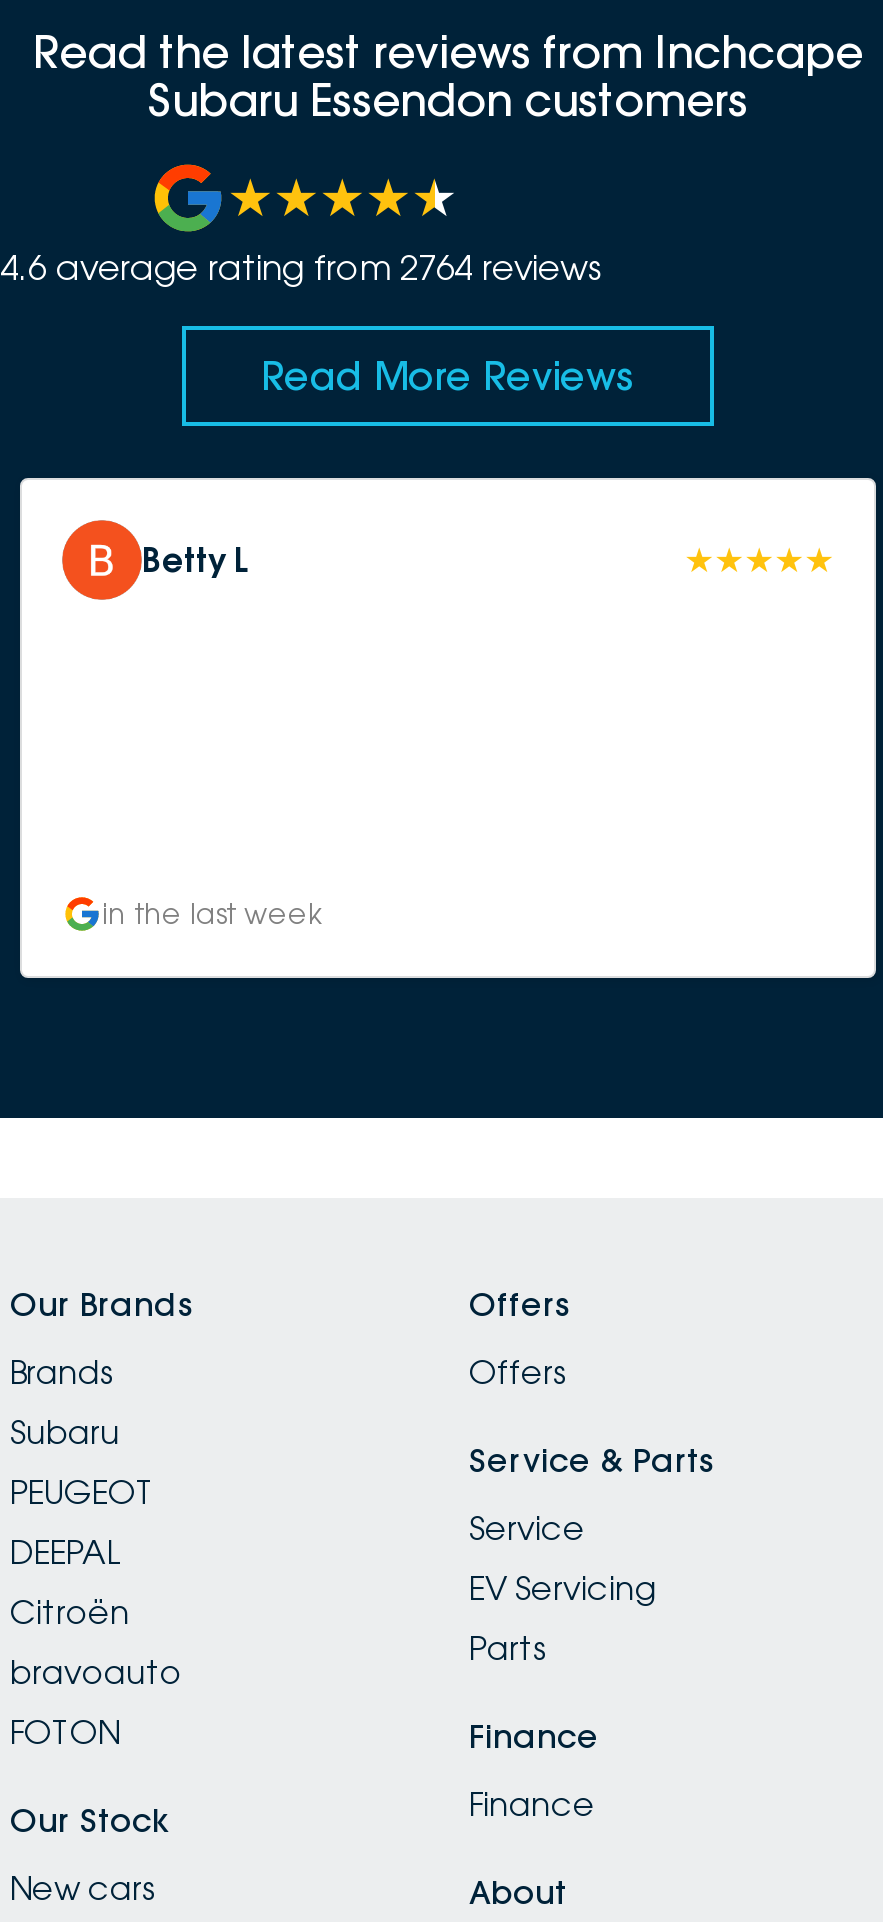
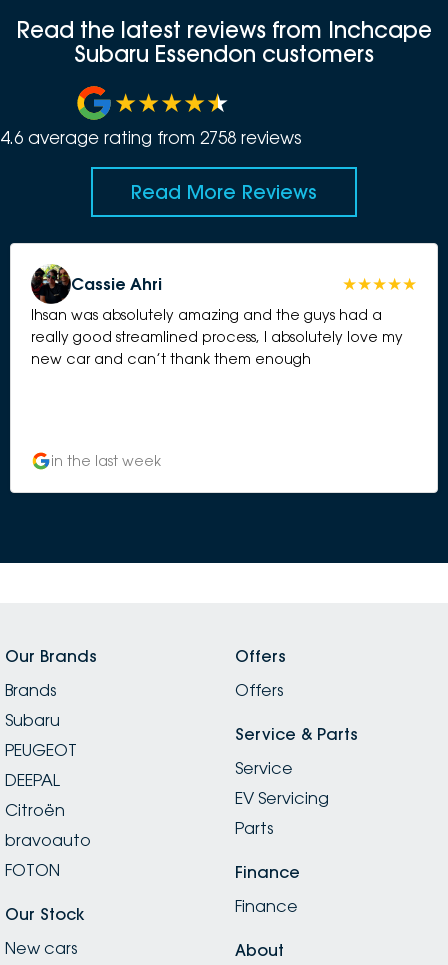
- 4.6 average rating from 2764 reviews
+ 4.6 average rating from 2758 reviews

- [image]
- Betty L
+ [image]
+ Cassie Ahri
+ Ihsan was absolutely amazing and the guys had a
+ really good streamlined process, I absolutely love my
+ new car and can’t thank them enough
